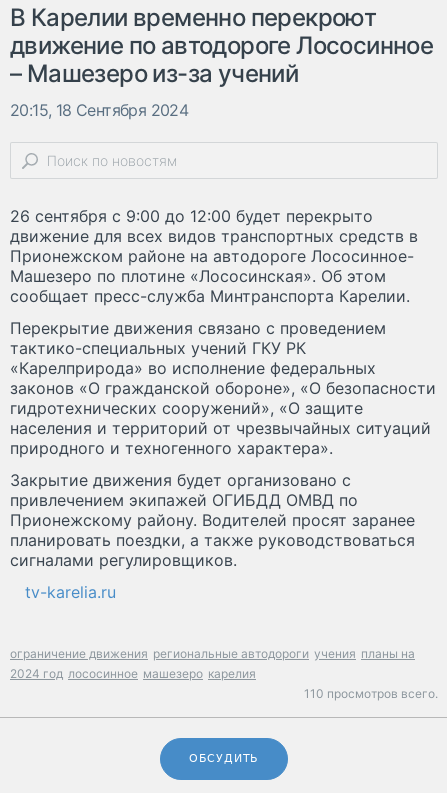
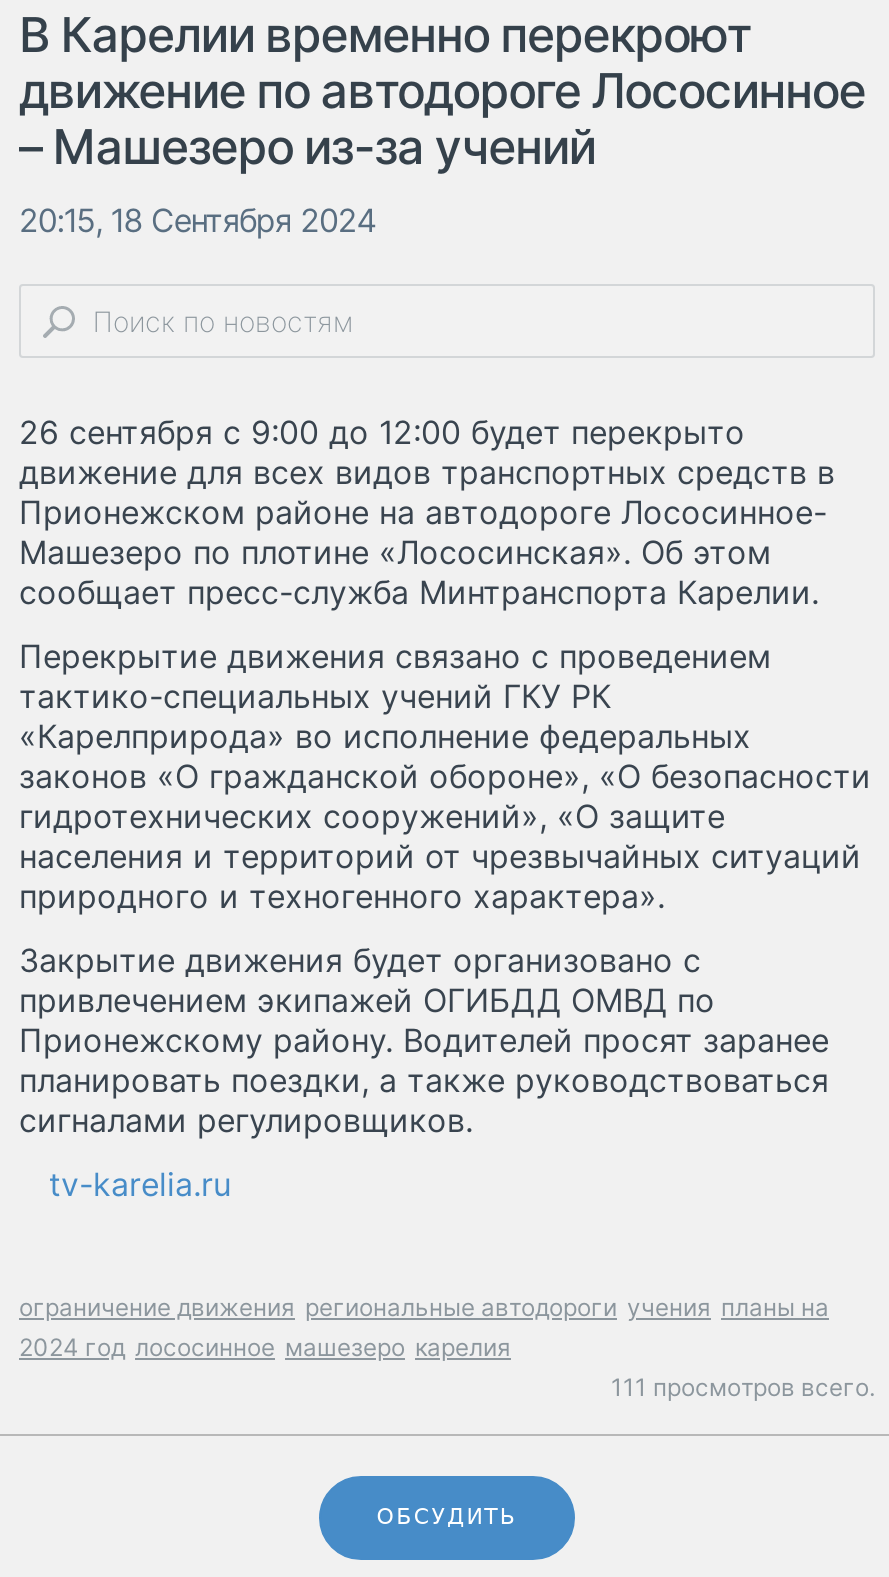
- 110 просмотров всего.
+ 111 просмотров всего.
